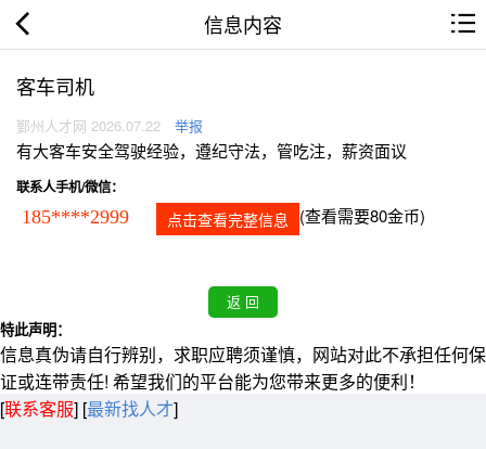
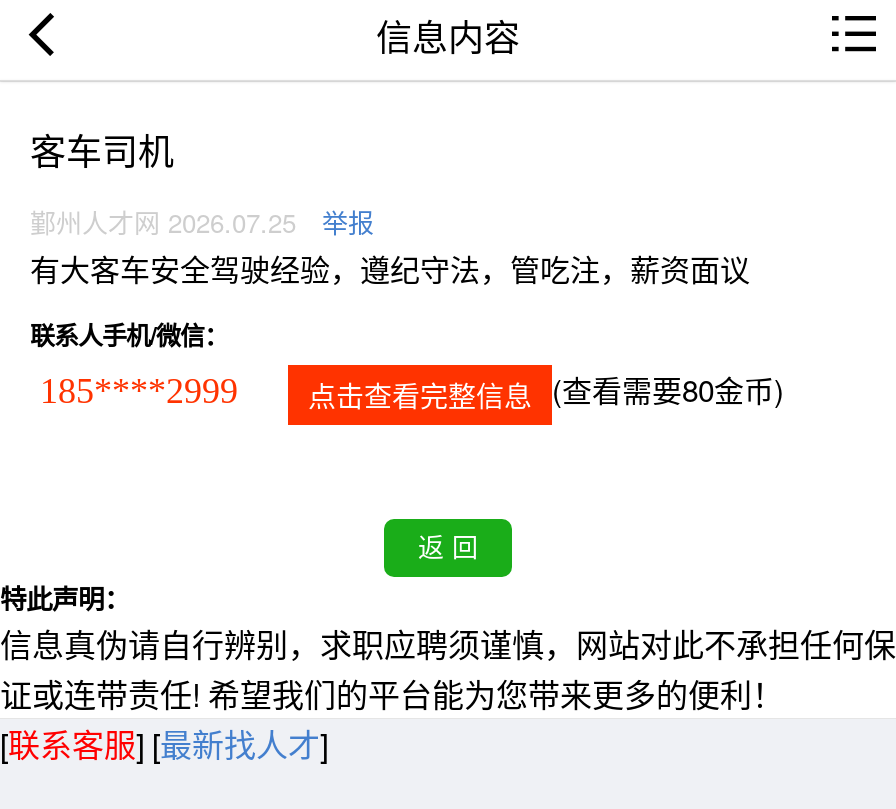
- 鄞州人才网 2026.07.22 举报
+ 鄞州人才网 2026.07.25 举报
